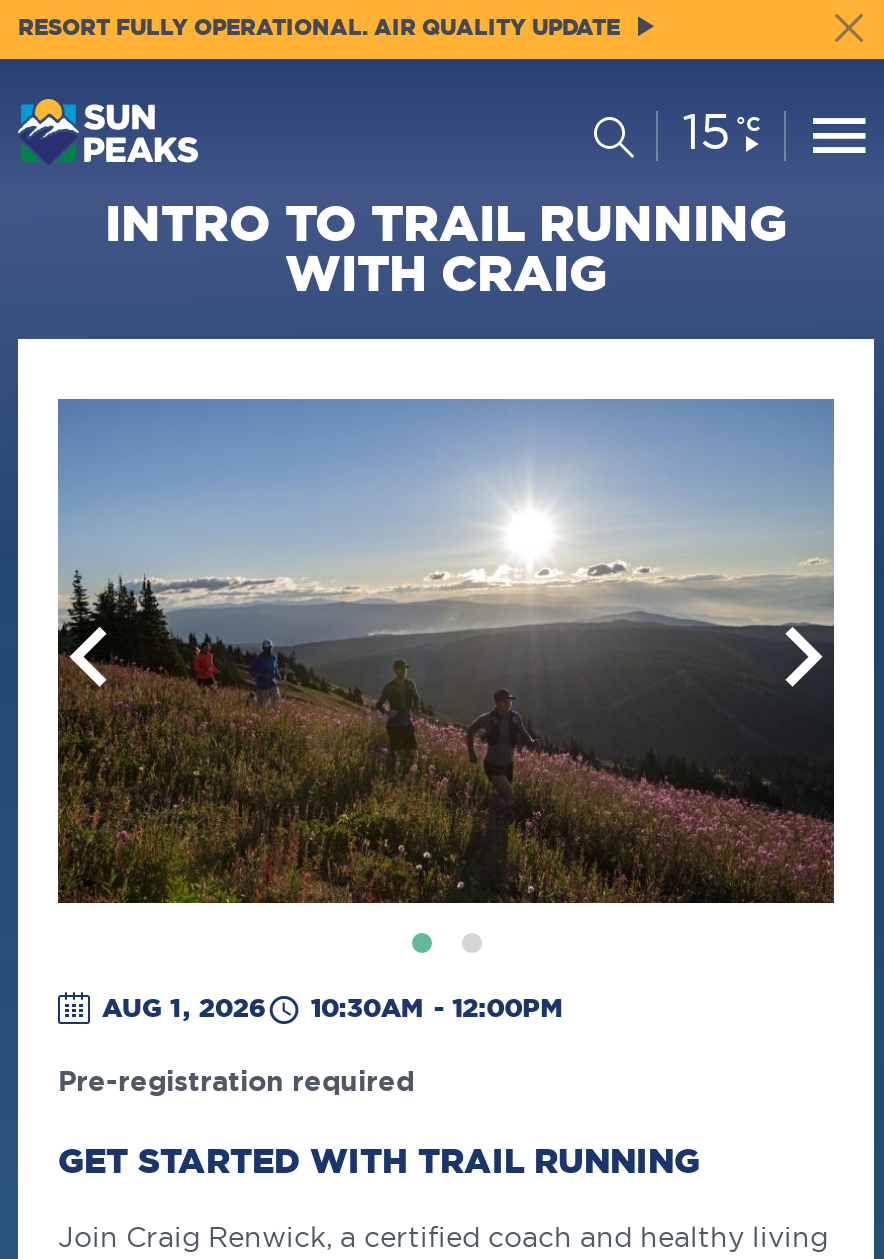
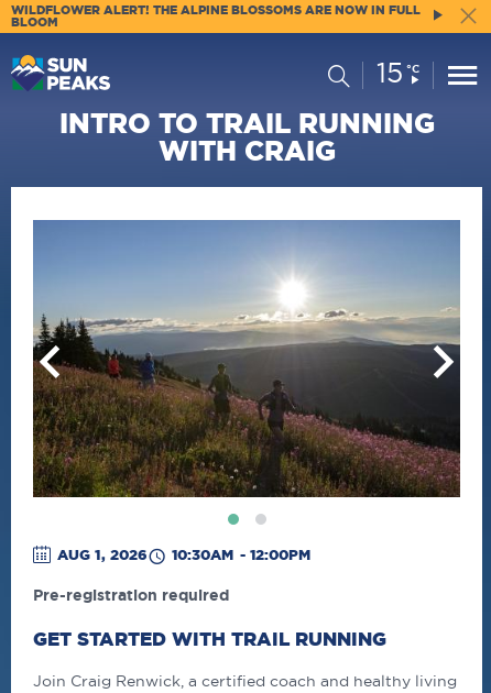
- RESORT FULLY OPERATIONAL. AIR QUALITY UPDATE
+ WILDFLOWER ALERT! THE ALPINE BLOSSOMS ARE NOW IN FULL
+ BLOOM
